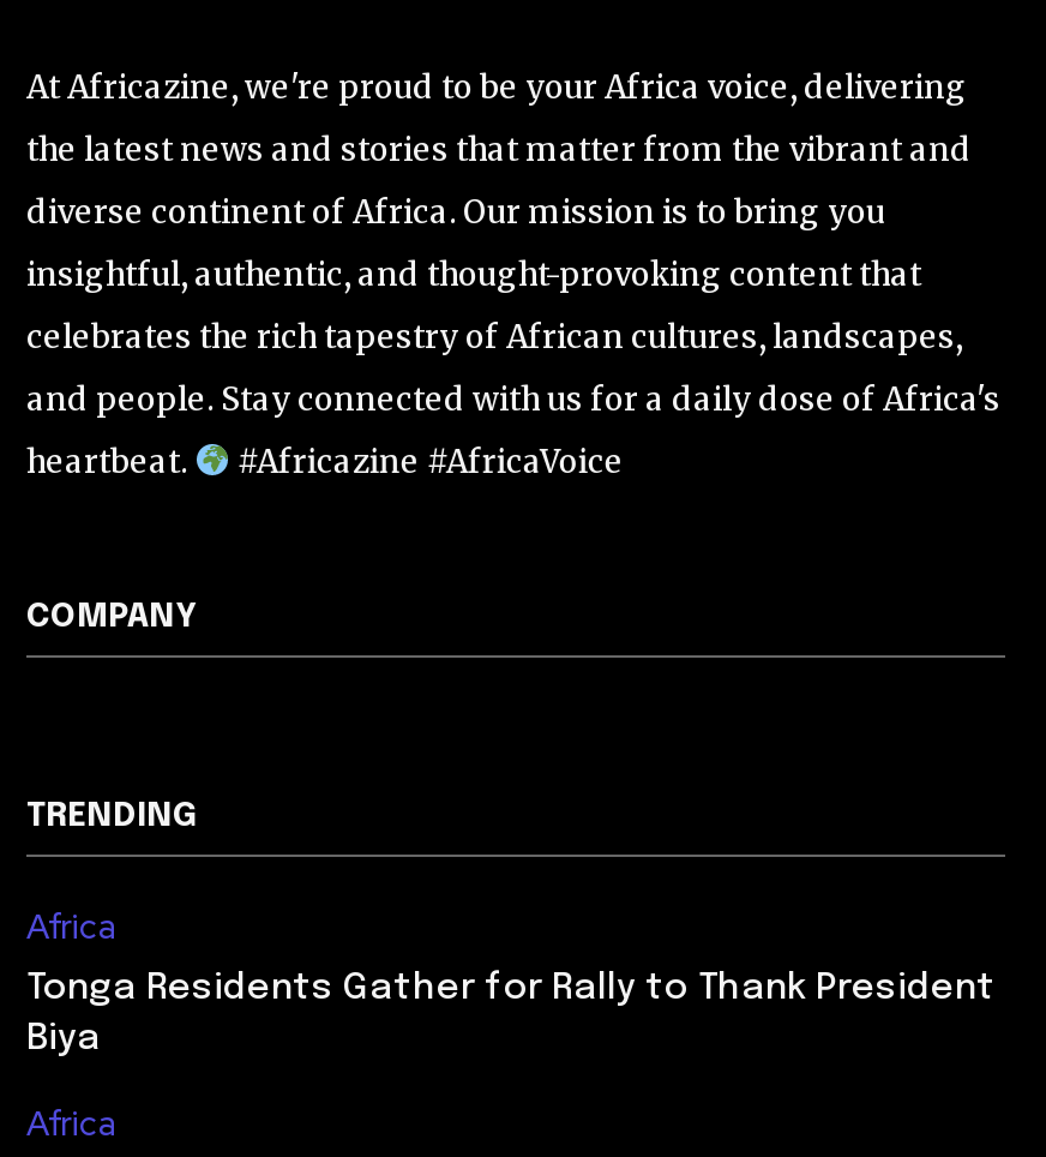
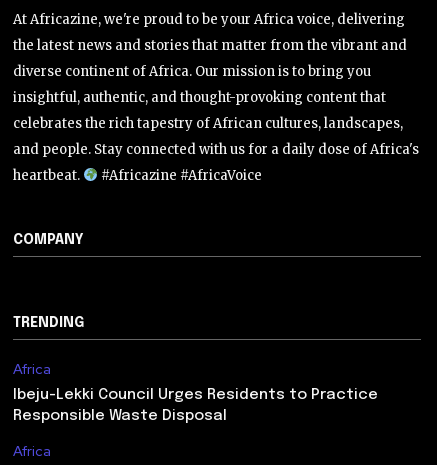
- Tonga Residents Gather for Rally to Thank President
- Biya
+ Ibeju-Lekki Council Urges Residents to Practice
+ Responsible Waste Disposal
